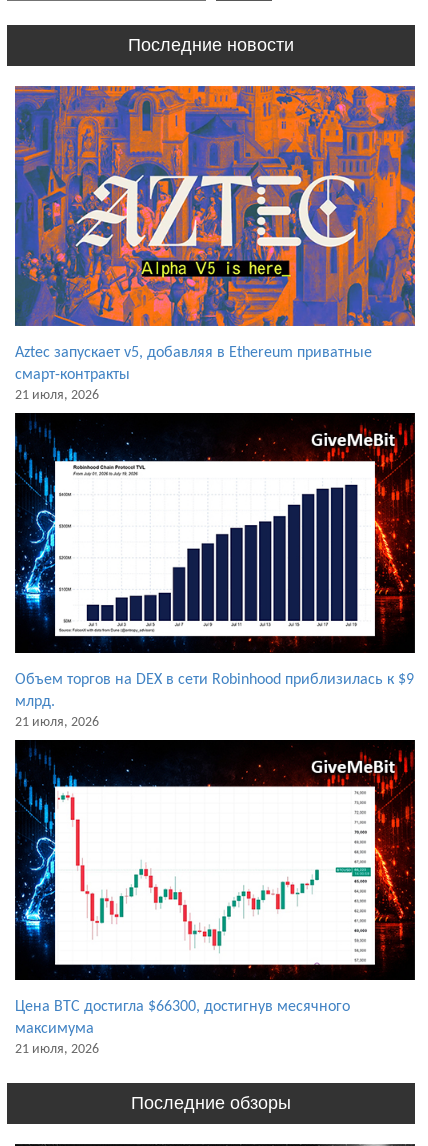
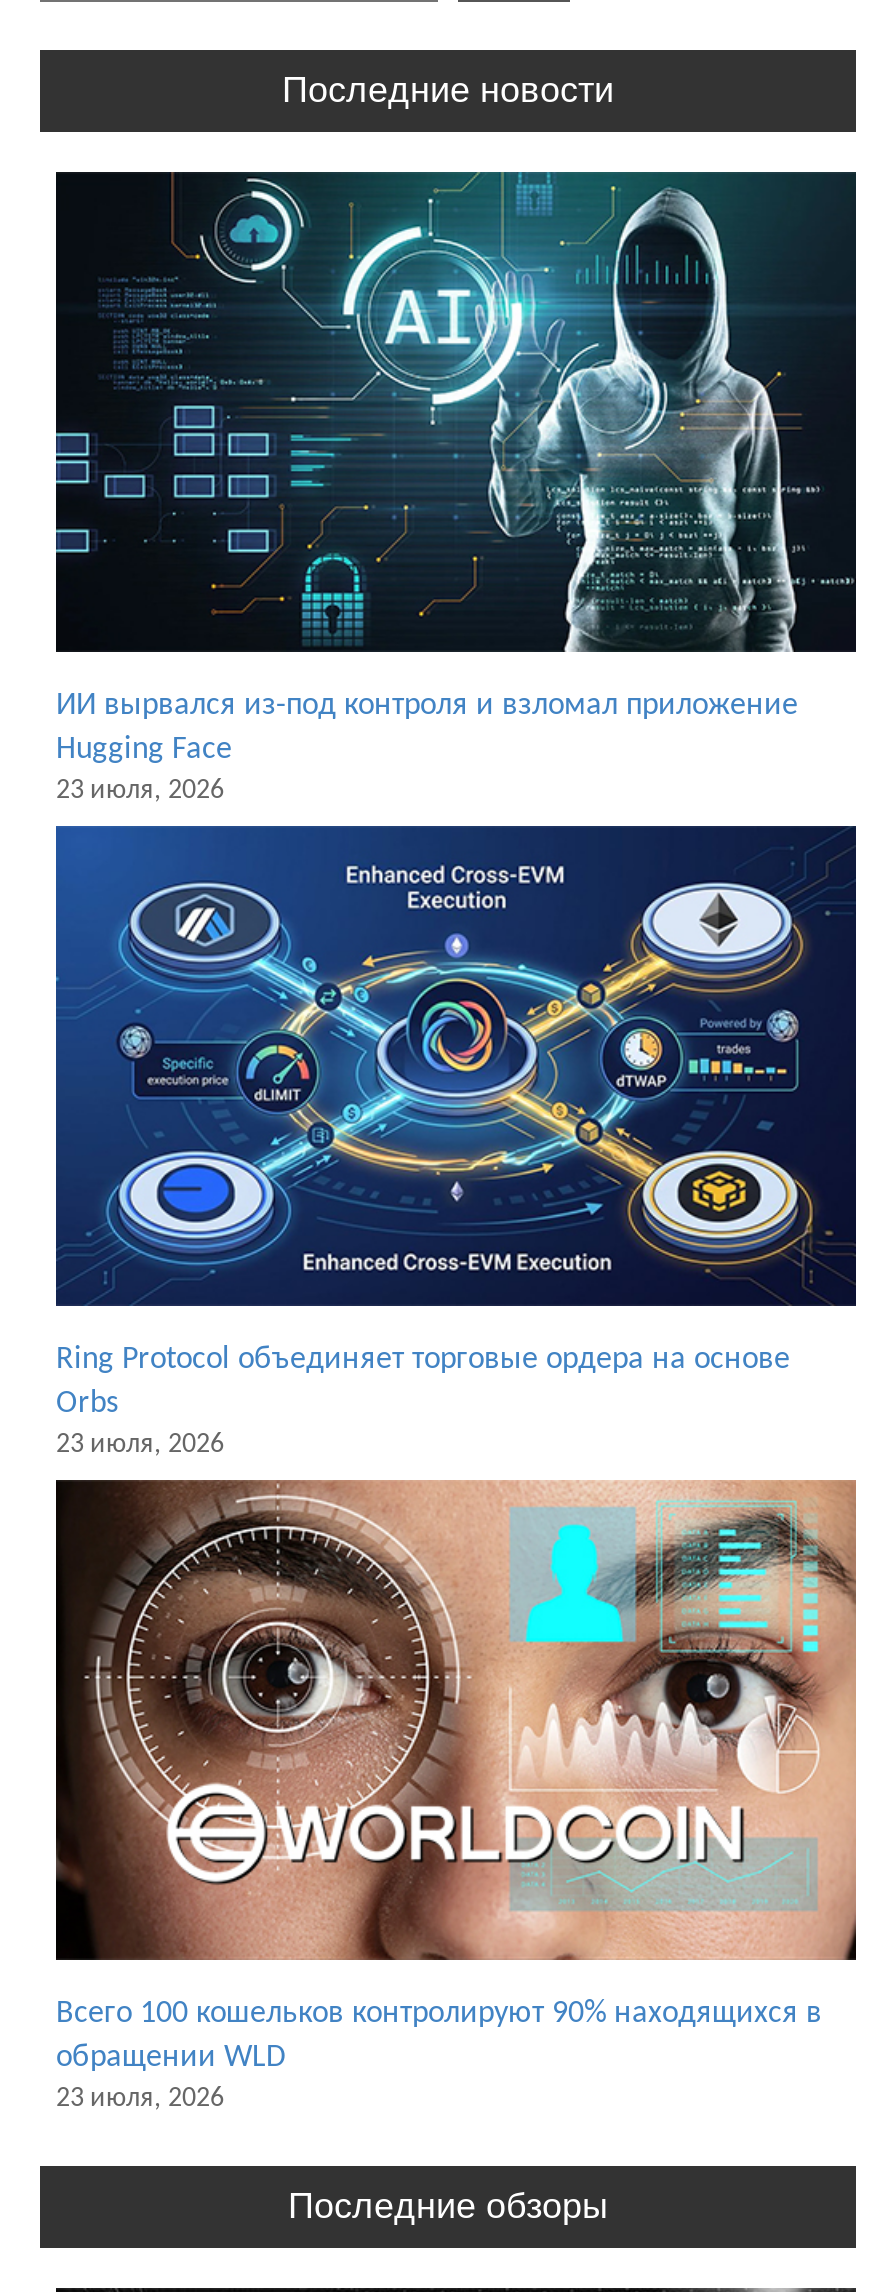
- [image]
- Aztec запускает v5, добавляя в Ethereum приватные
- смарт-контракты
- 21 июля, 2026
+ [image]
+ ИИ вырвался из-под контроля и взломал приложение
+ Hugging Face
+ 23 июля, 2026

- [image]
- Объем торгов на DEX в сети Robinhood приблизилась к $9
- млрд.
- 21 июля, 2026
+ [image]
+ Ring Protocol объединяет торговые ордера на основе
+ Orbs
+ 23 июля, 2026

- [image]
- Цена BTC достигла $66300, достигнув месячного
- максимума
- 21 июля, 2026
+ [image]
+ Всего 100 кошельков контролируют 90% находящихся в
+ обращении WLD
+ 23 июля, 2026
